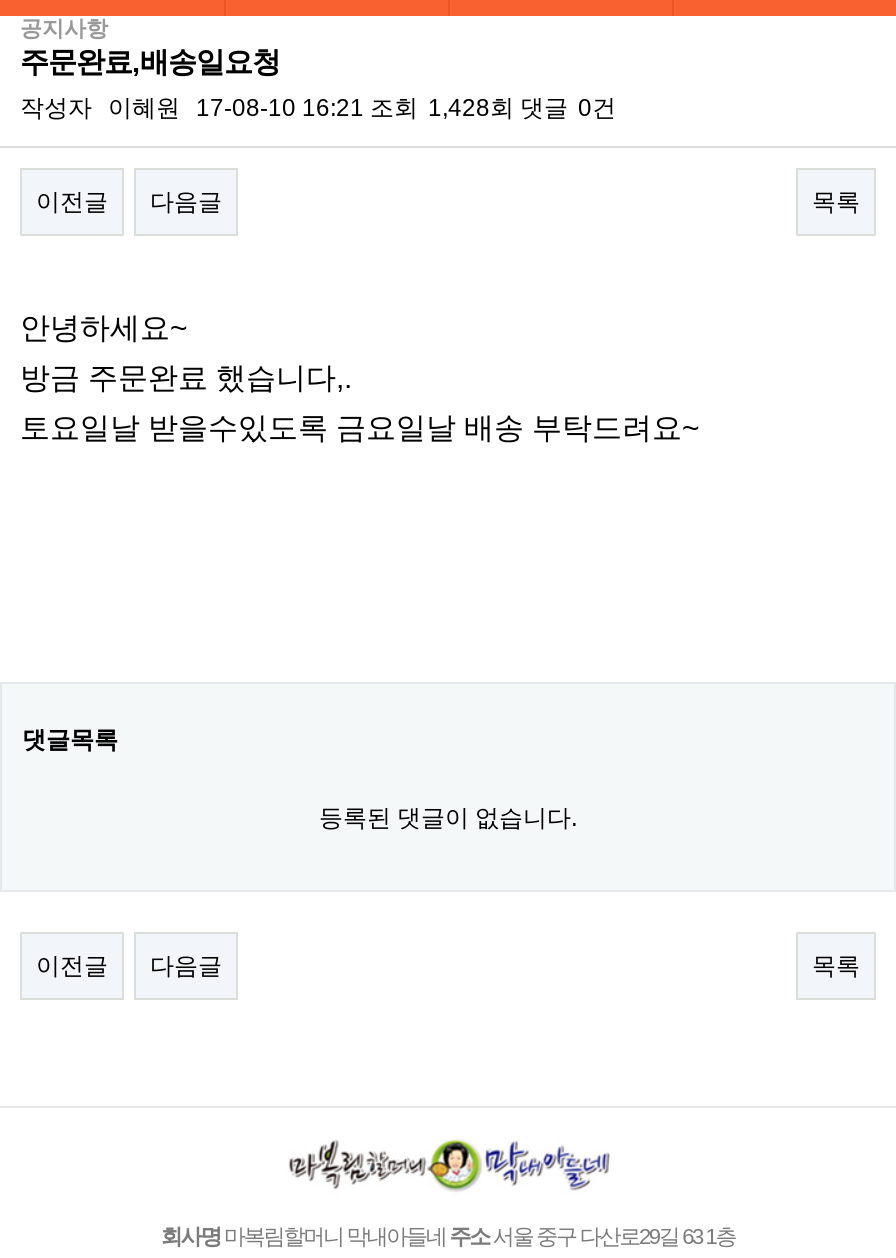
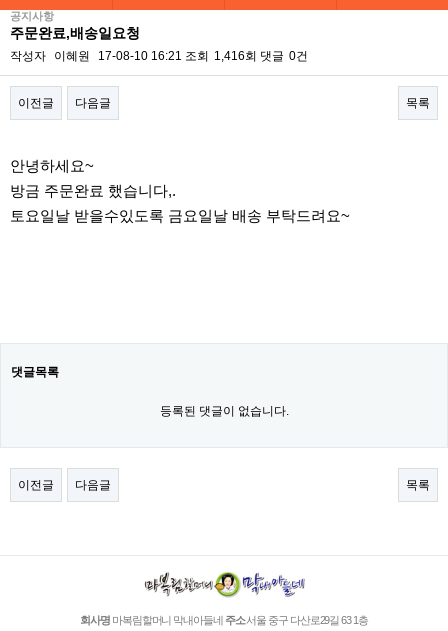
- 작성자 이혜원 17-08-10 16:21 조회 1,428회 댓글 0건
+ 작성자 이혜원 17-08-10 16:21 조회 1,416회 댓글 0건
